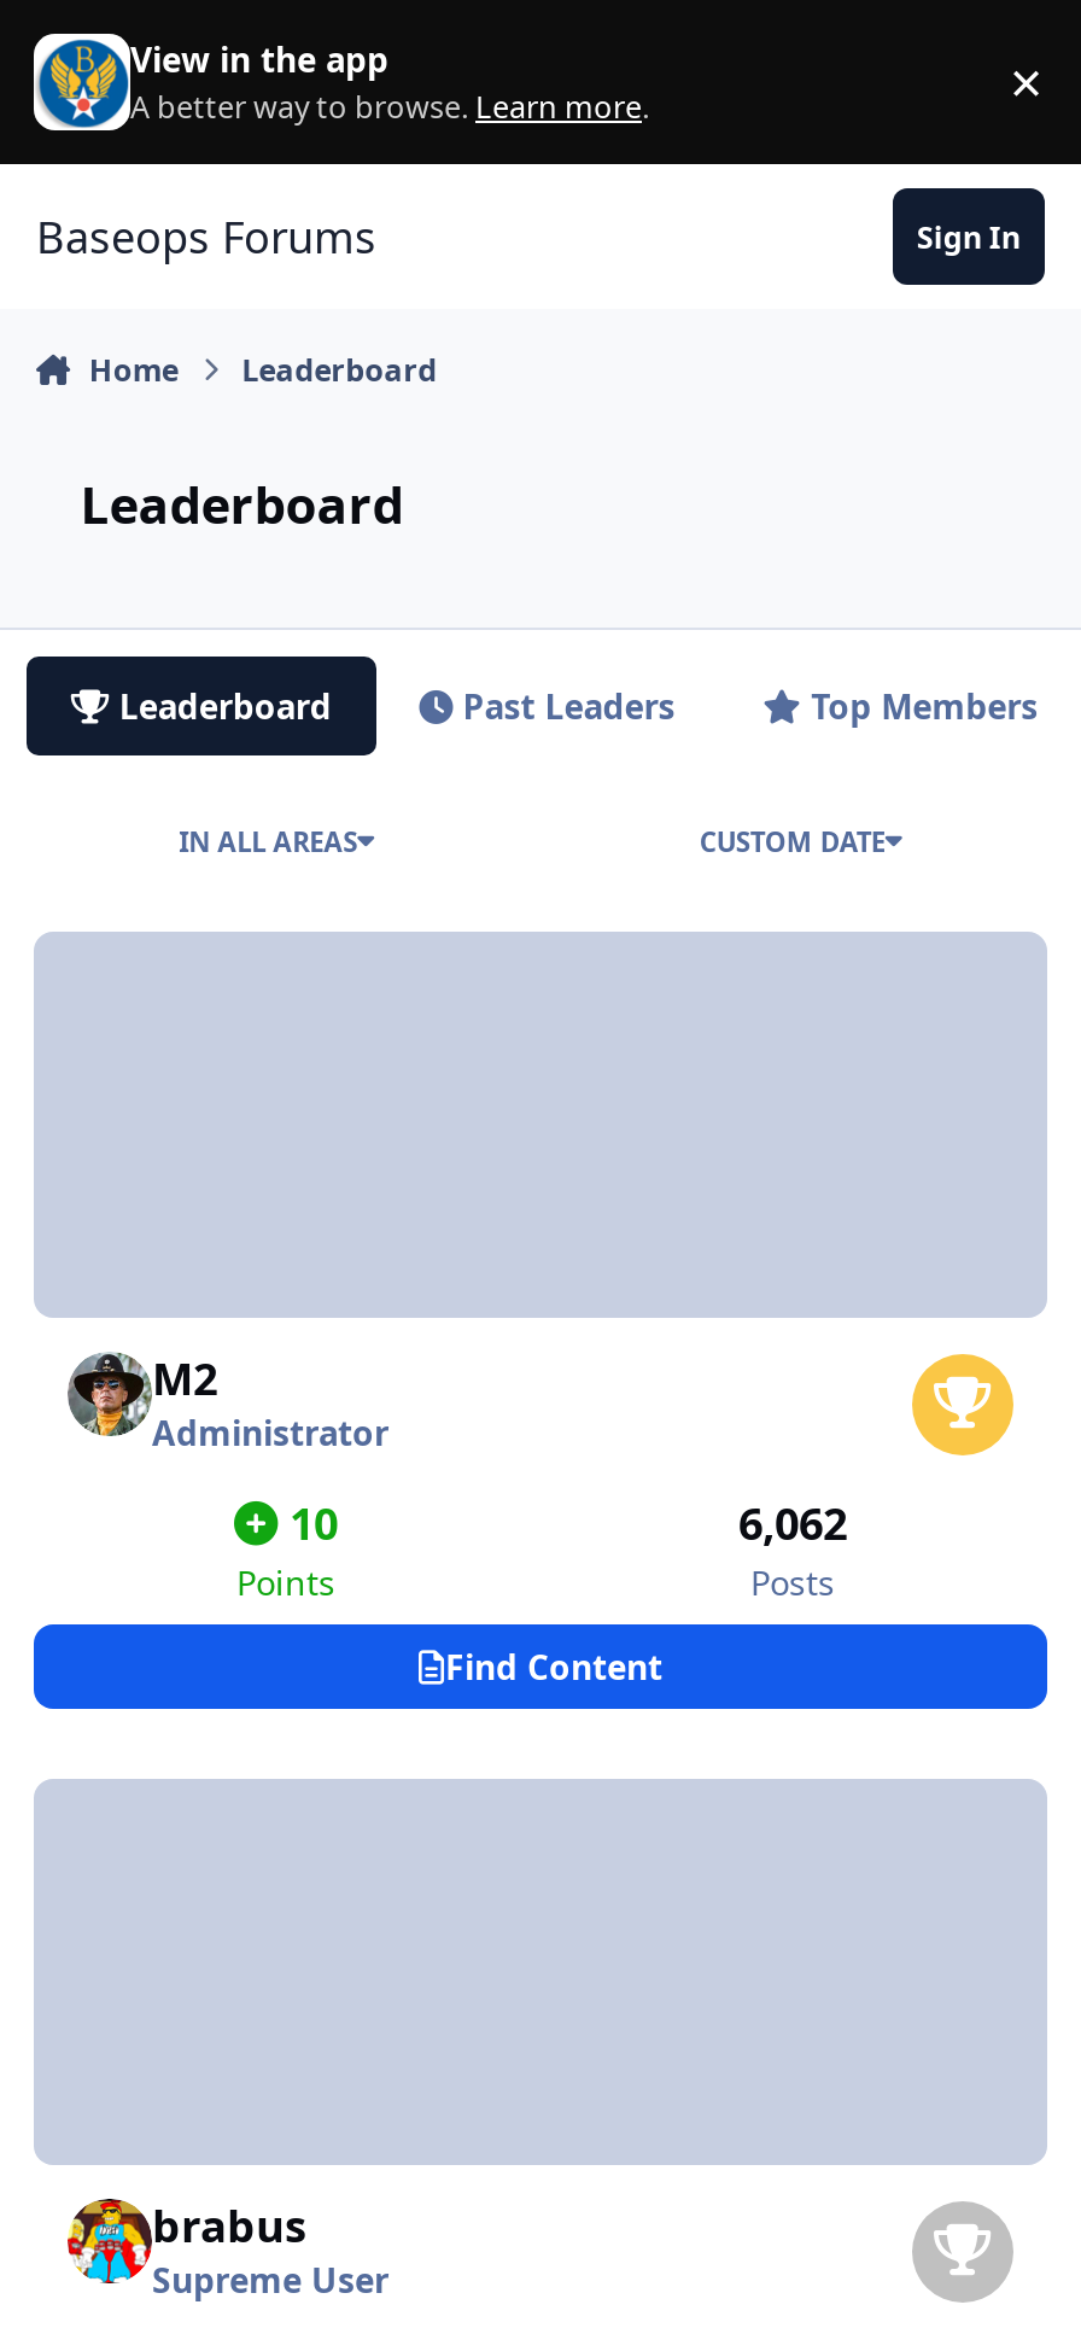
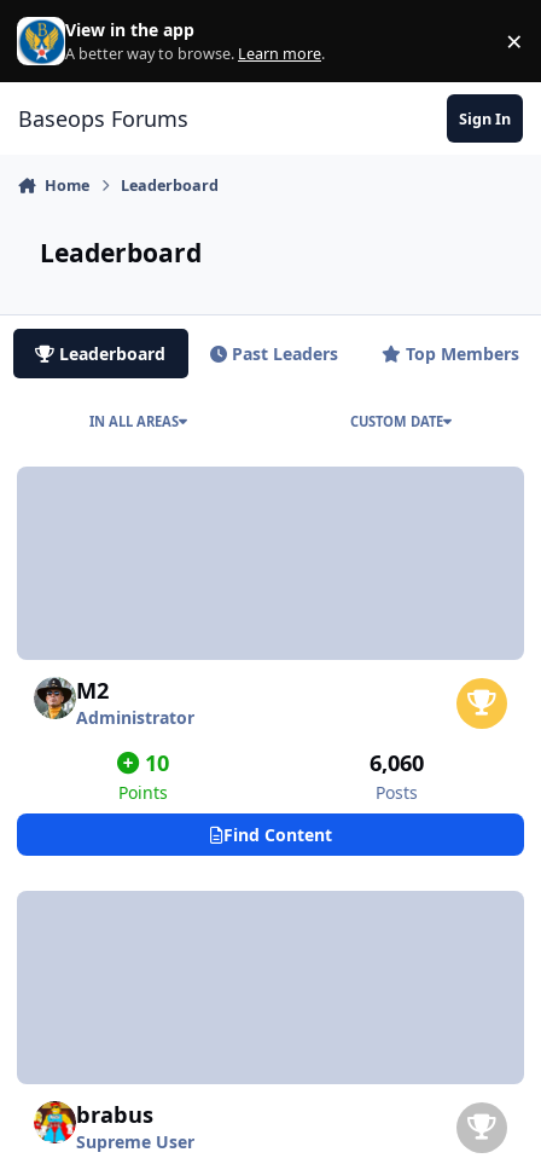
- 6,062
+ 6,060
